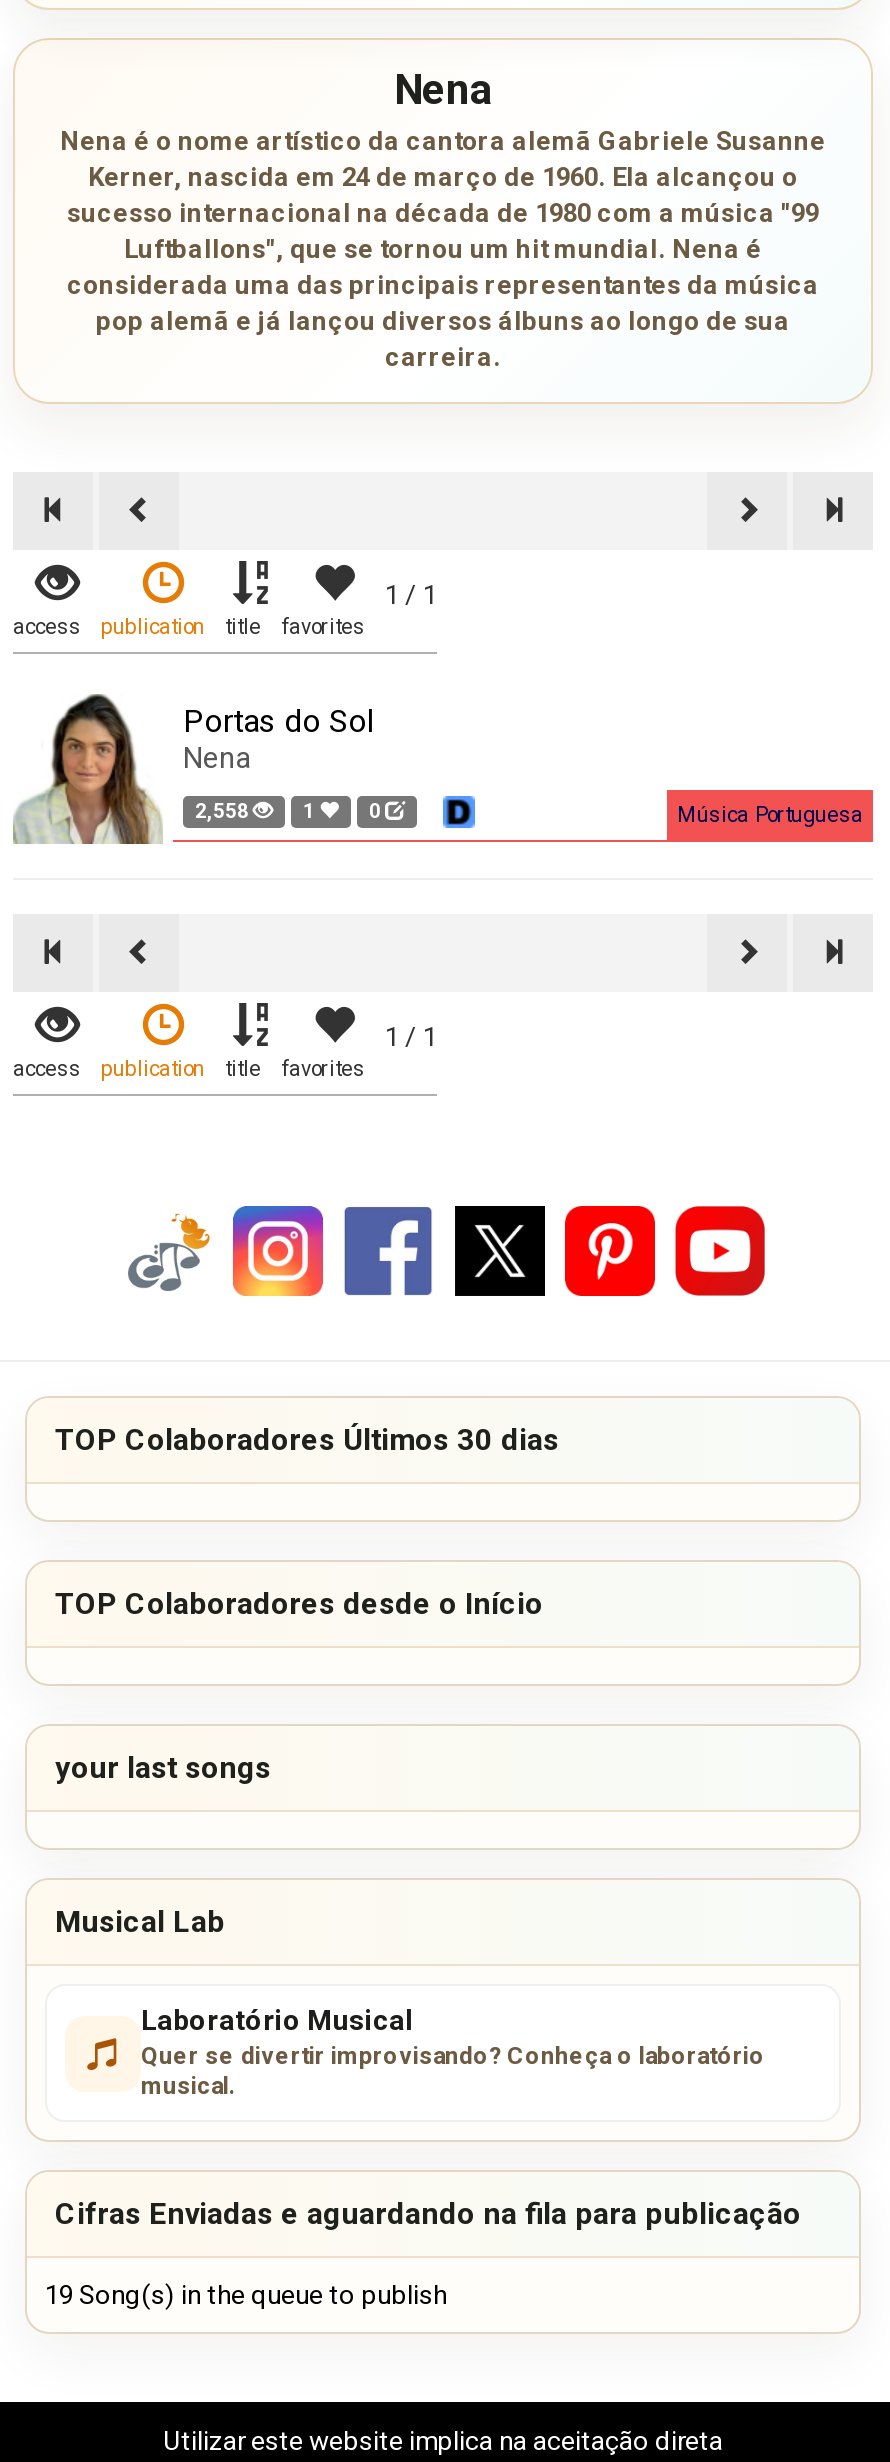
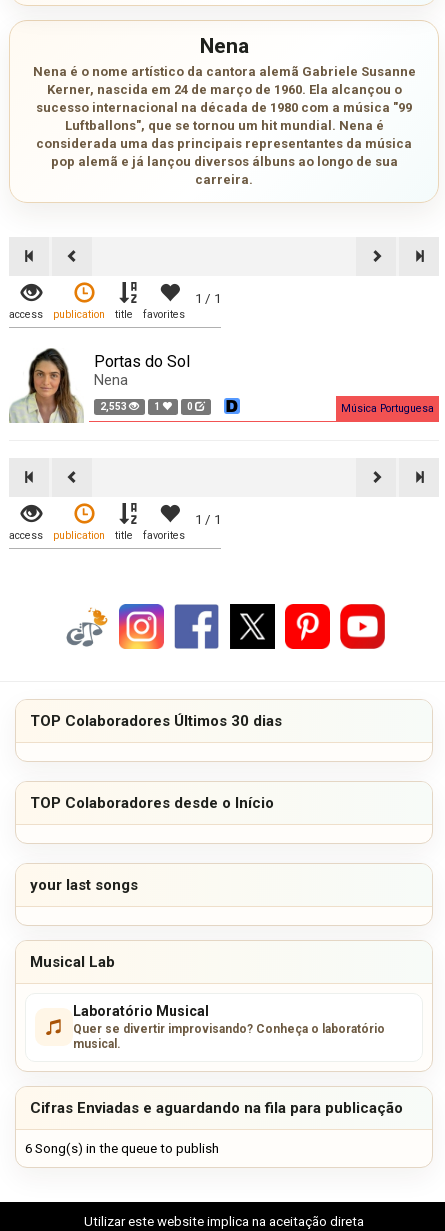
- 2,558
+ 2,553

- 19 Song(s) in the queue to publish
+ 6 Song(s) in the queue to publish
